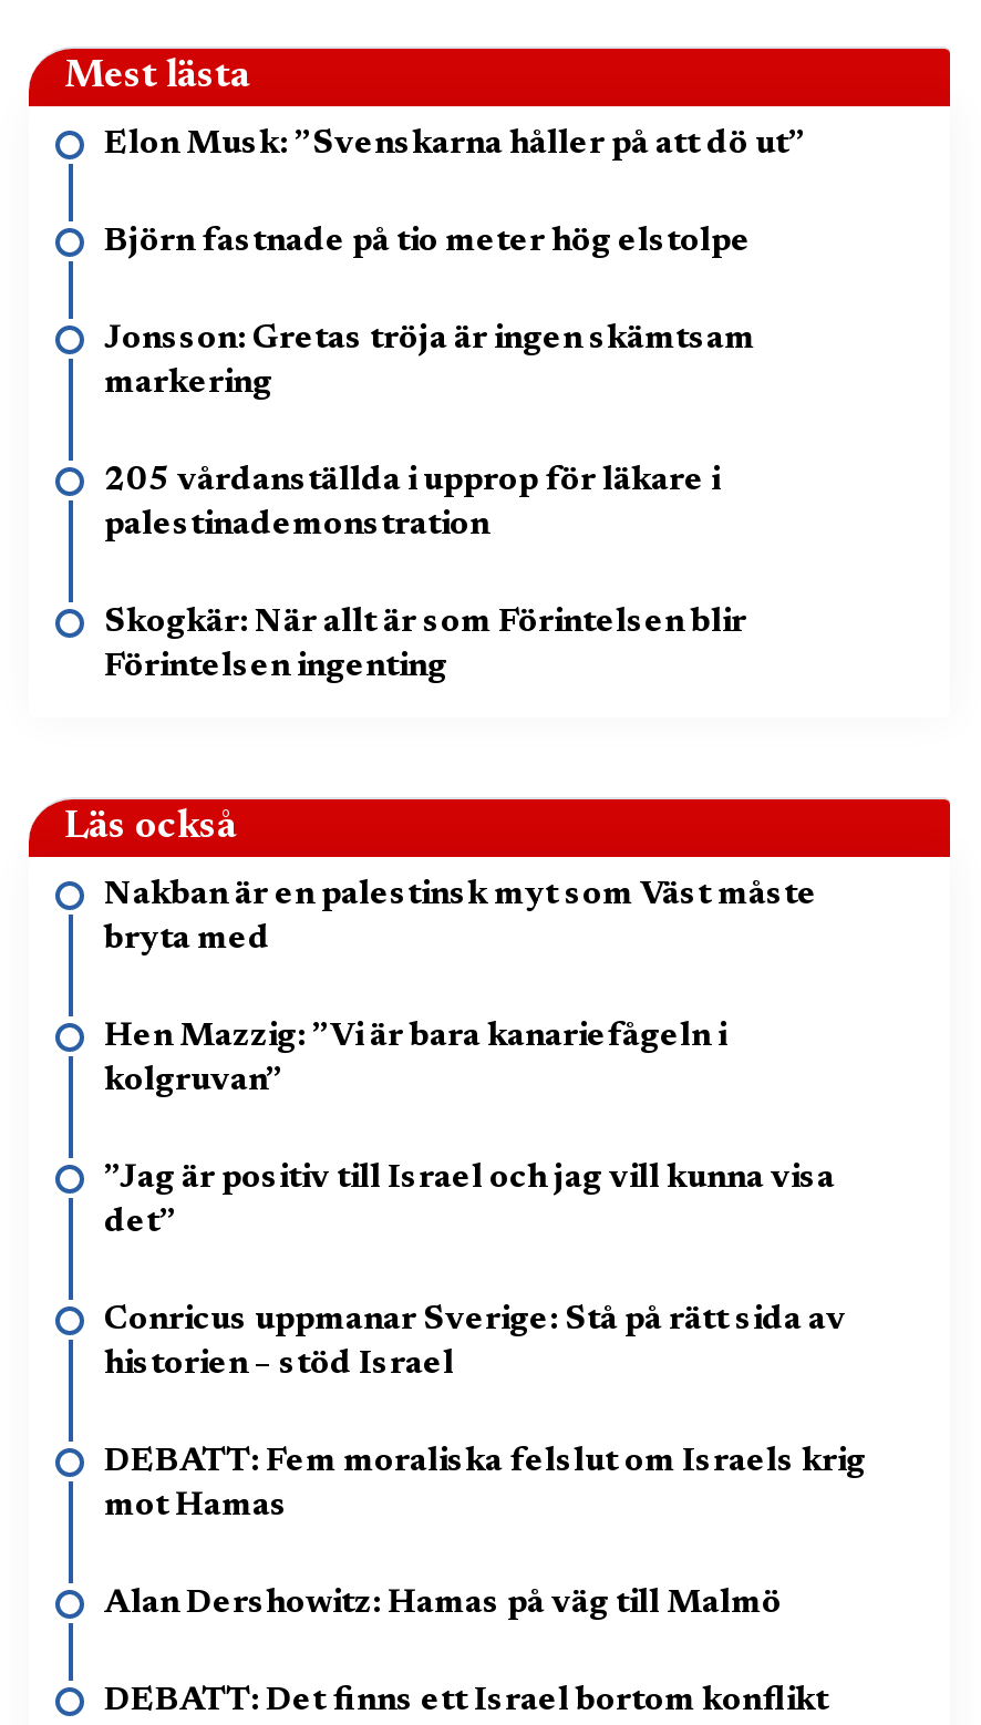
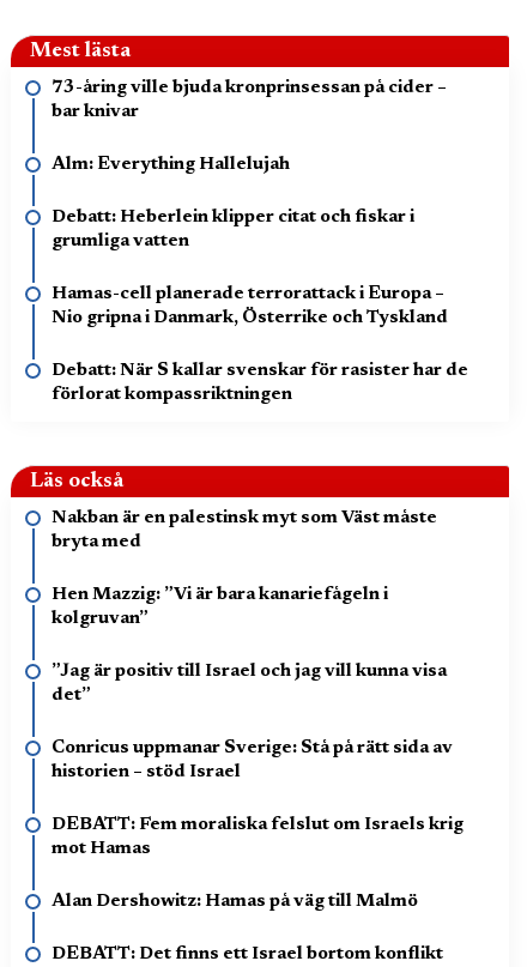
- Elon Musk: ”Svenskarna håller på att dö ut”
+ 73-åring ville bjuda kronprinsessan på cider –
+ bar knivar

- Björn fastnade på tio meter hög elstolpe
+ Alm: Everything Hallelujah

- Jonsson: Gretas tröja är ingen skämtsam
- markering
+ Debatt: Heberlein klipper citat och fiskar i
+ grumliga vatten

- 205 vårdanställda i upprop för läkare i
- palestinademonstration
+ Hamas-cell planerade terrorattack i Europa –
+ Nio gripna i Danmark, Österrike och Tyskland

- Skogkär: När allt är som Förintelsen blir
- Förintelsen ingenting
+ Debatt: När S kallar svenskar för rasister har de
+ förlorat kompassriktningen
